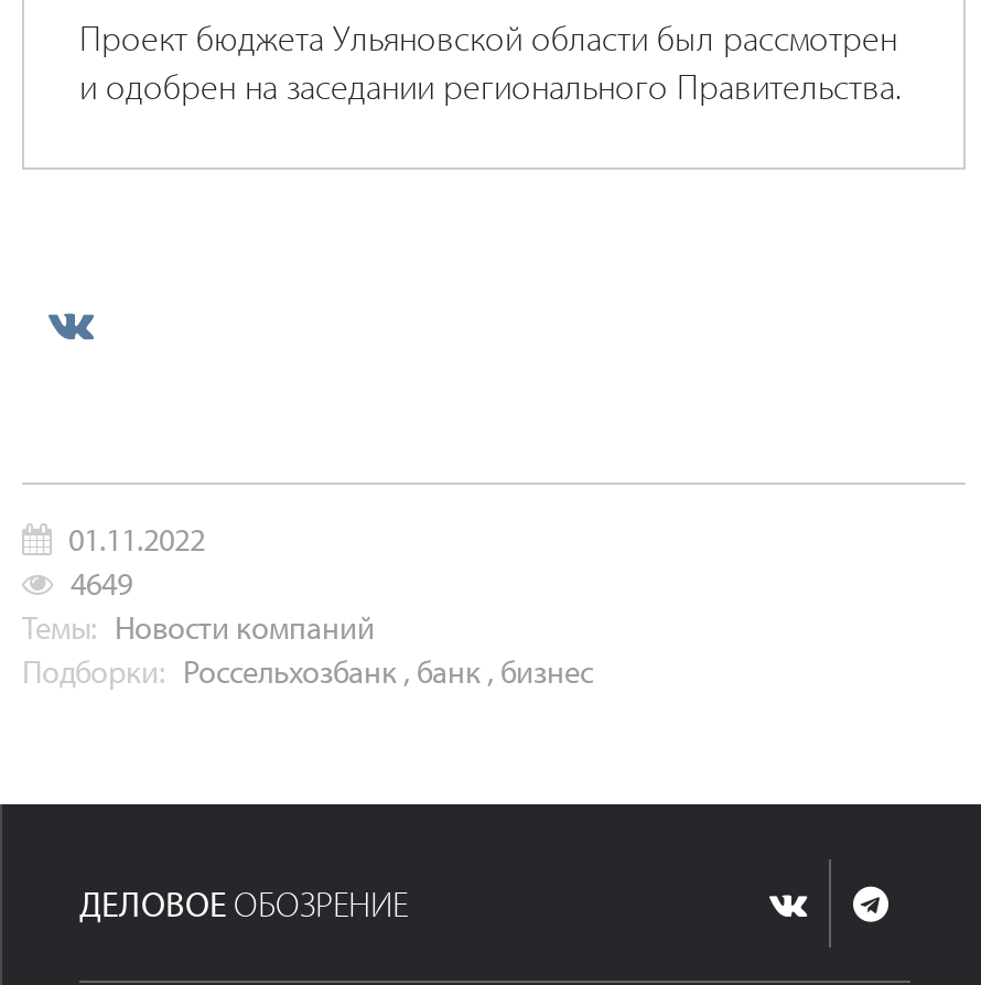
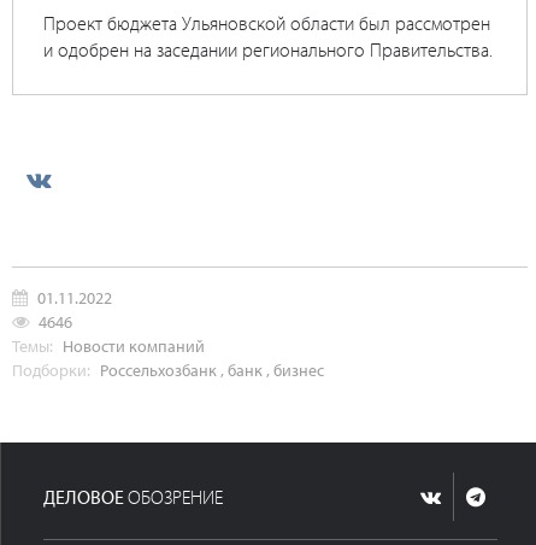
- 4649
+ 4646
